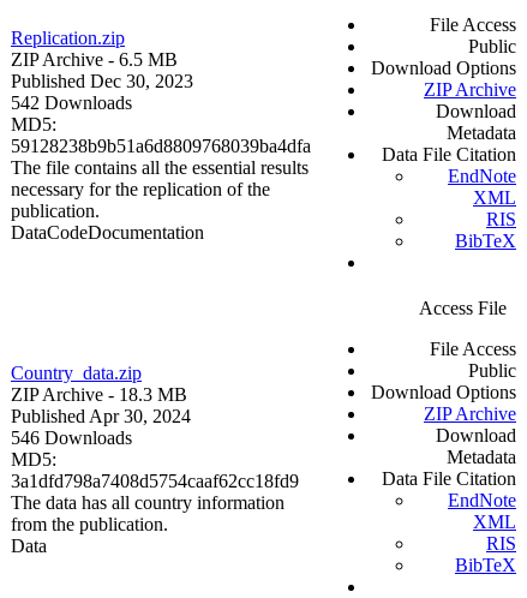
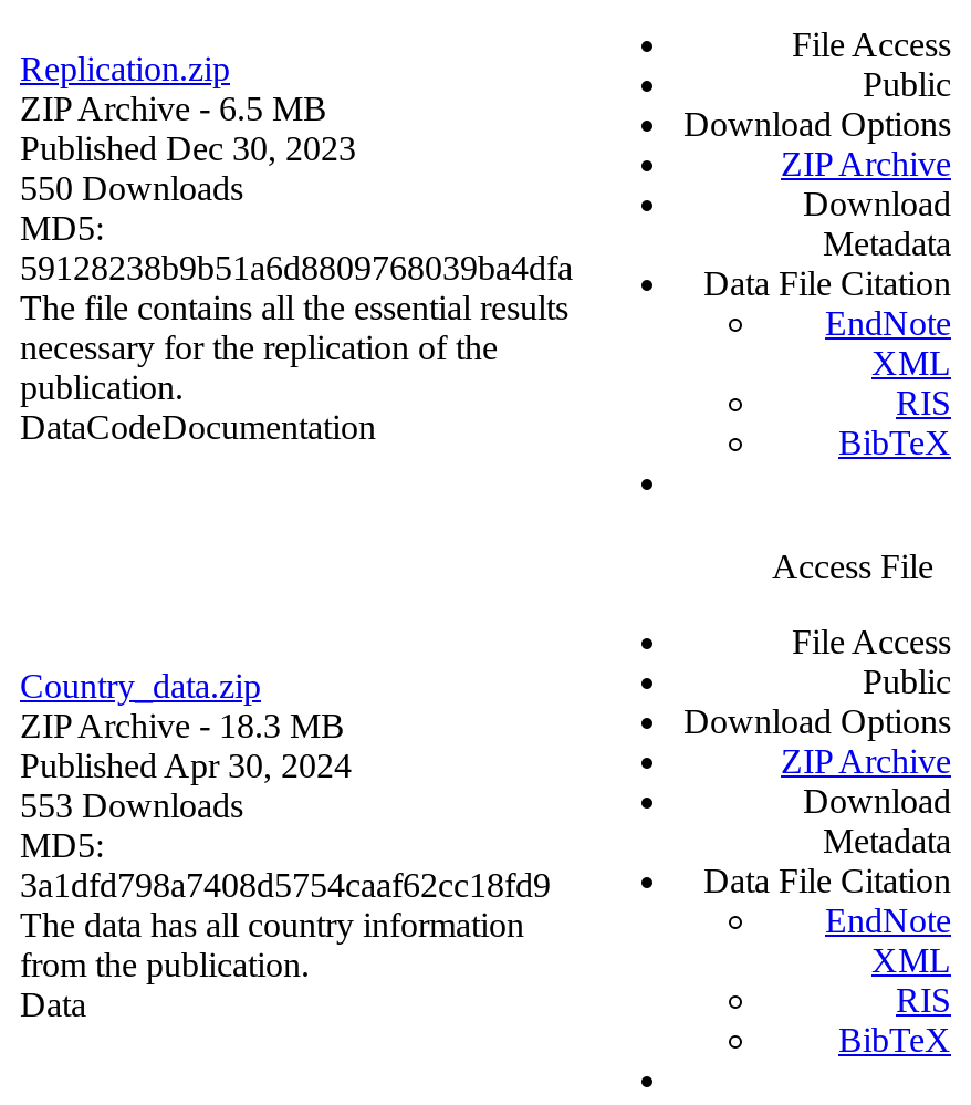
- 542 Downloads
+ 550 Downloads

- 546 Downloads
+ 553 Downloads
